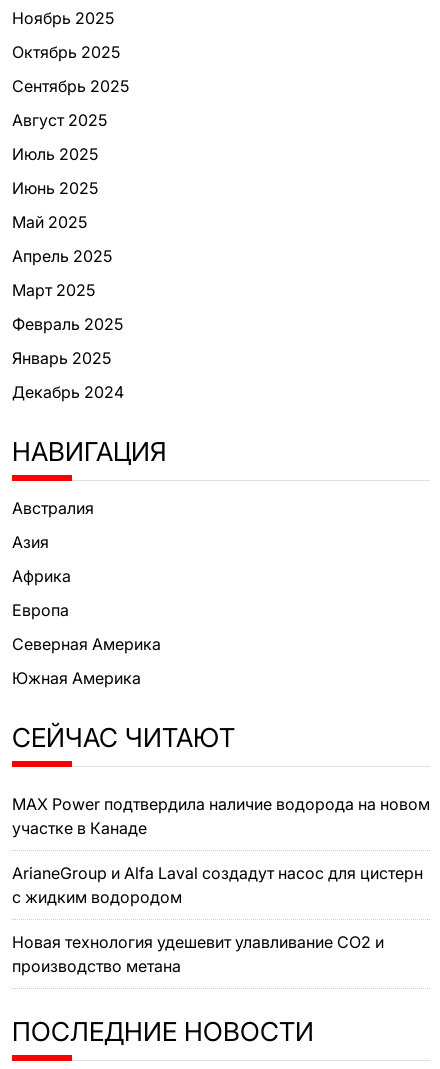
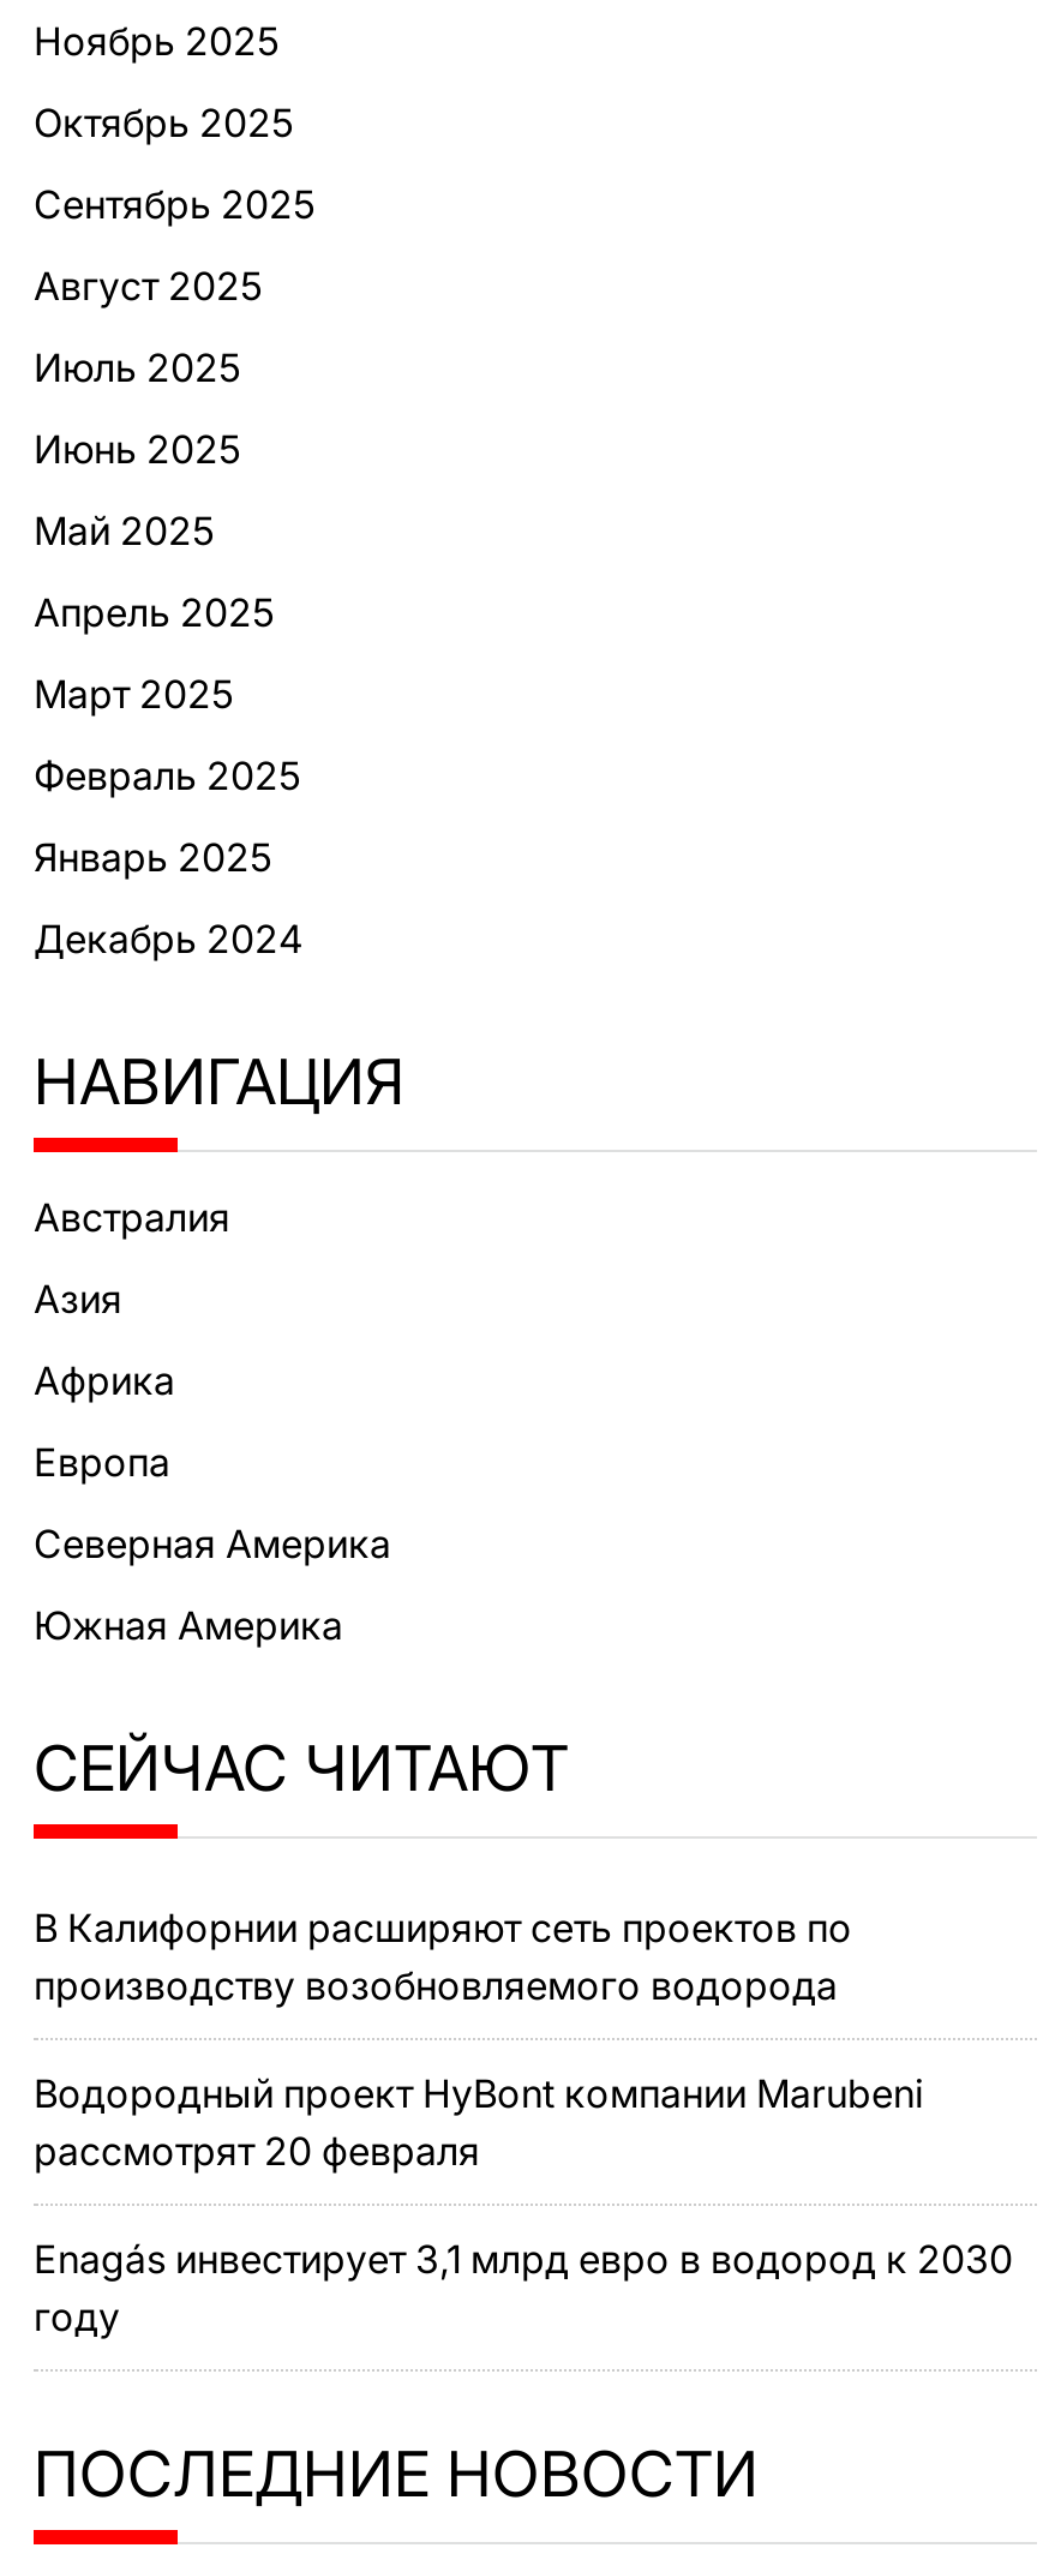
- MAX Power подтвердила наличие водорода на новом
- участке в Канаде
+ В Калифорнии расширяют сеть проектов по
+ производству возобновляемого водорода

- ArianeGroup и Alfa Laval создадут насос для цистерн
- с жидким водородом
+ Водородный проект HyBont компании Marubeni
+ рассмотрят 20 февраля

- Новая технология удешевит улавливание CO2 и
- производство метана
+ Enagás инвестирует 3,1 млрд евро в водород к 2030
+ году
